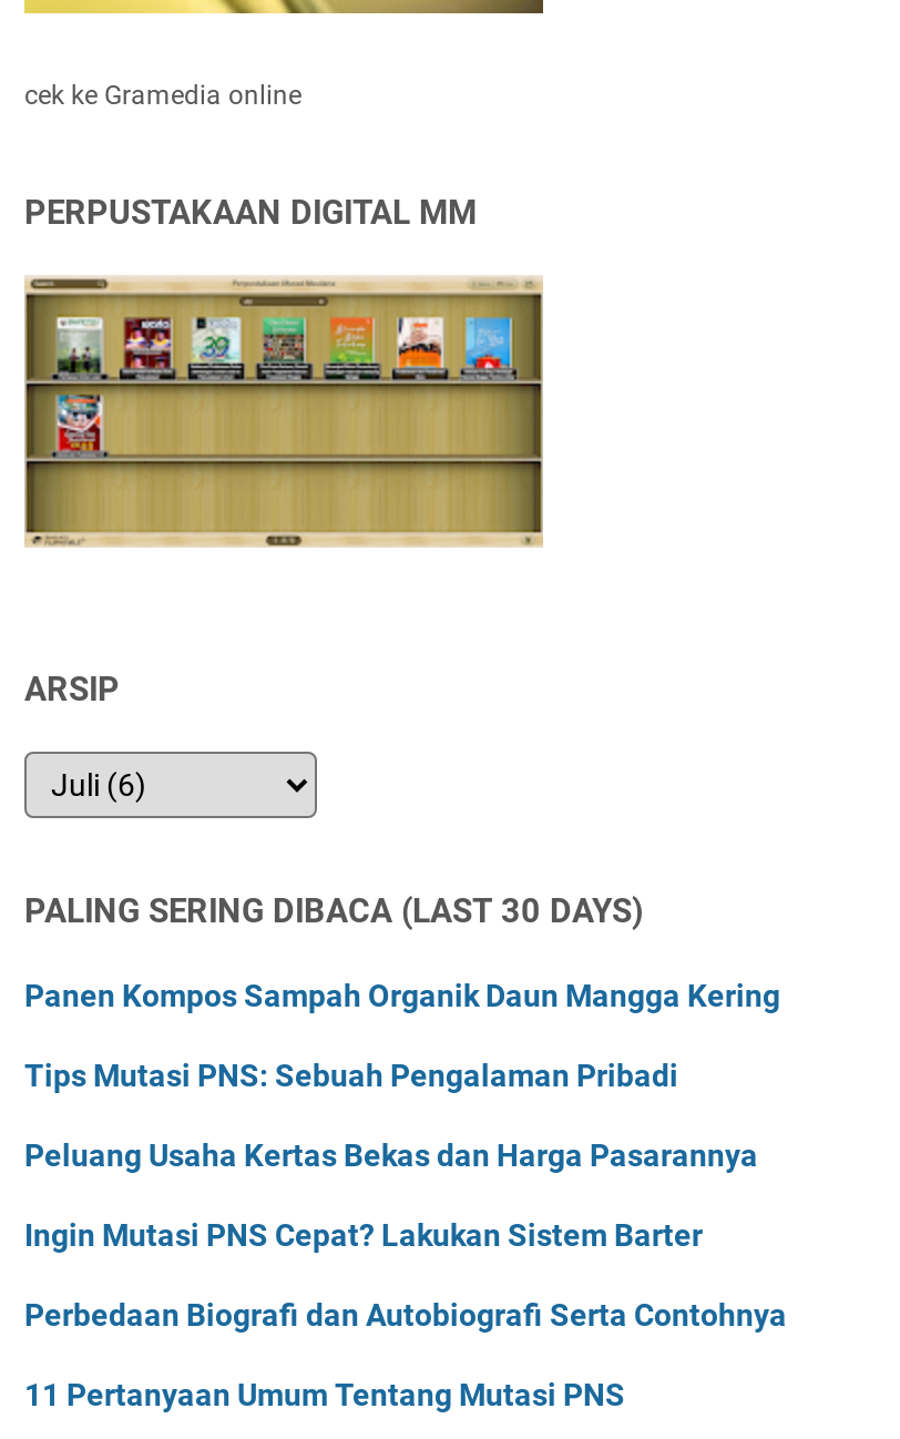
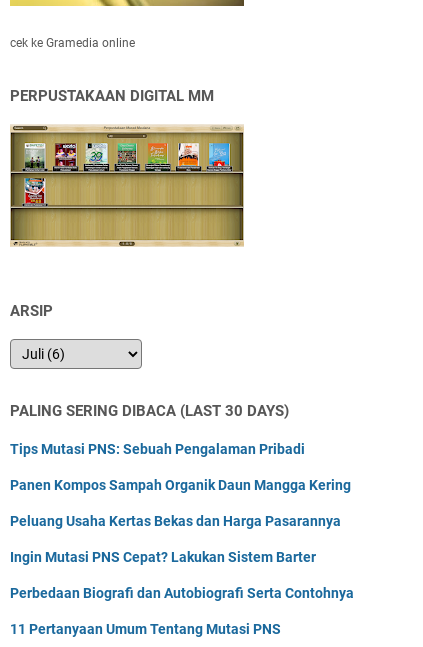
moved down: Panen Kompos Sampah Organik Daun Mangga Kering

moved up: Tips Mutasi PNS: Sebuah Pengalaman Pribadi
